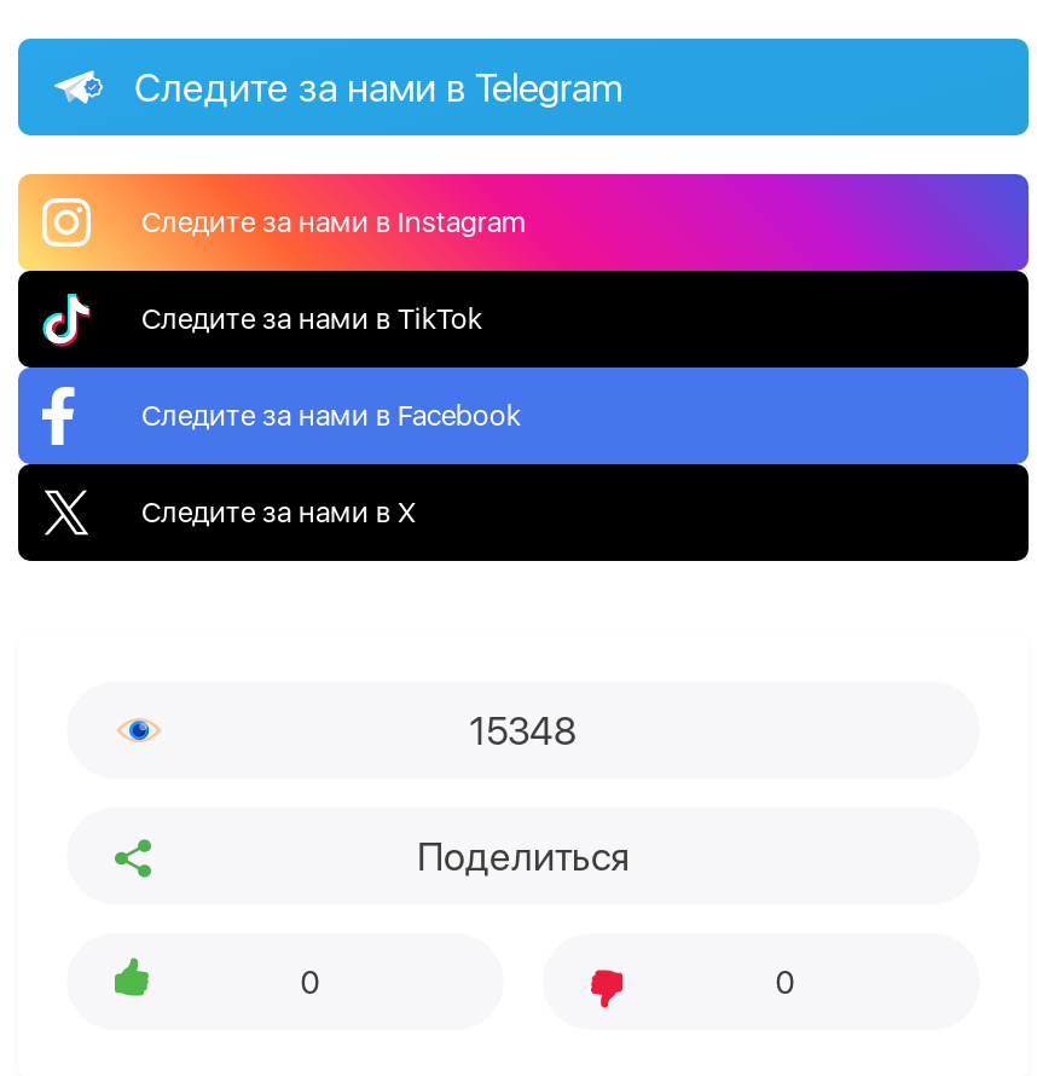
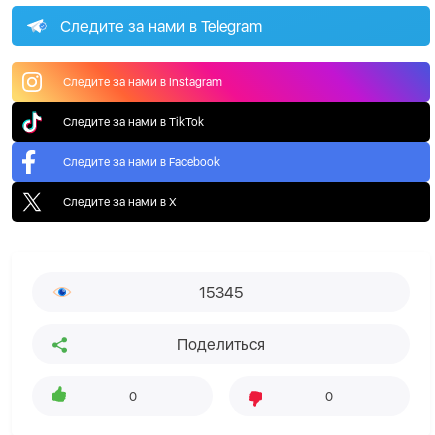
- 15348
+ 15345
